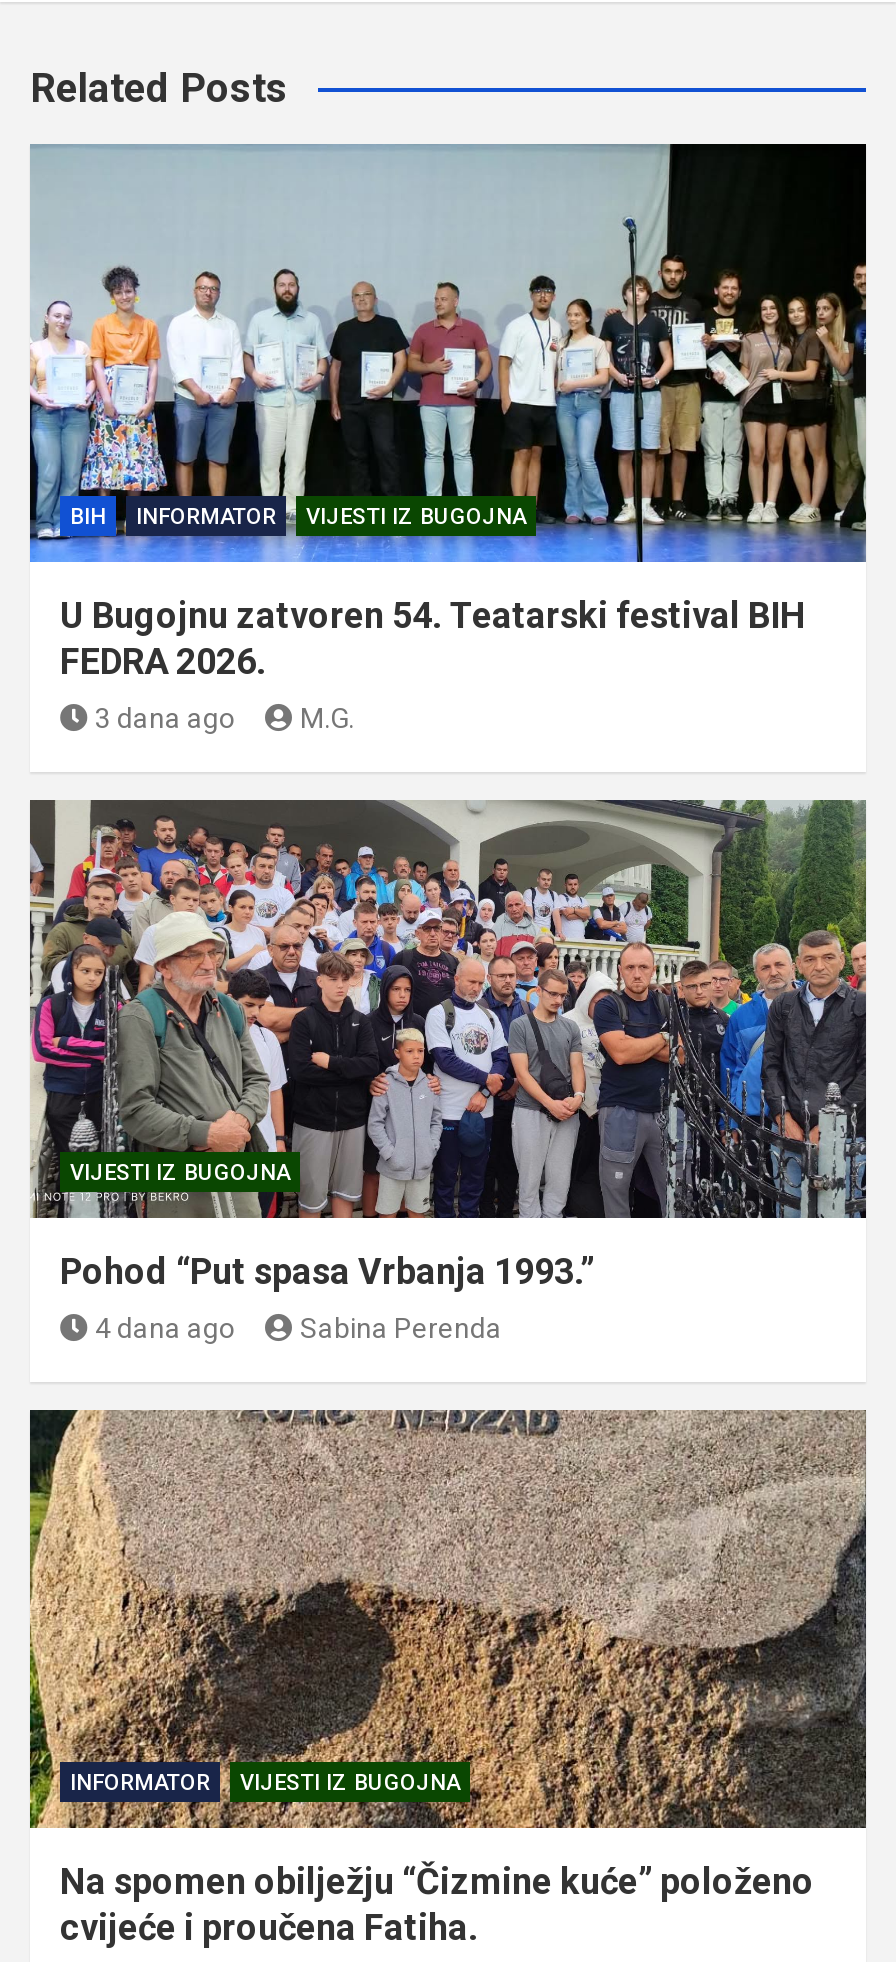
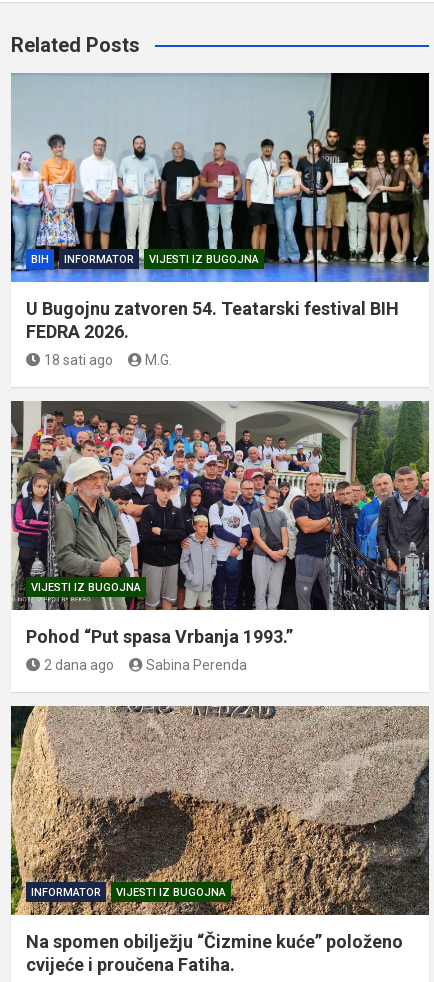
- 3 dana ago
+ 18 sati ago

- 4 dana ago
+ 2 dana ago
